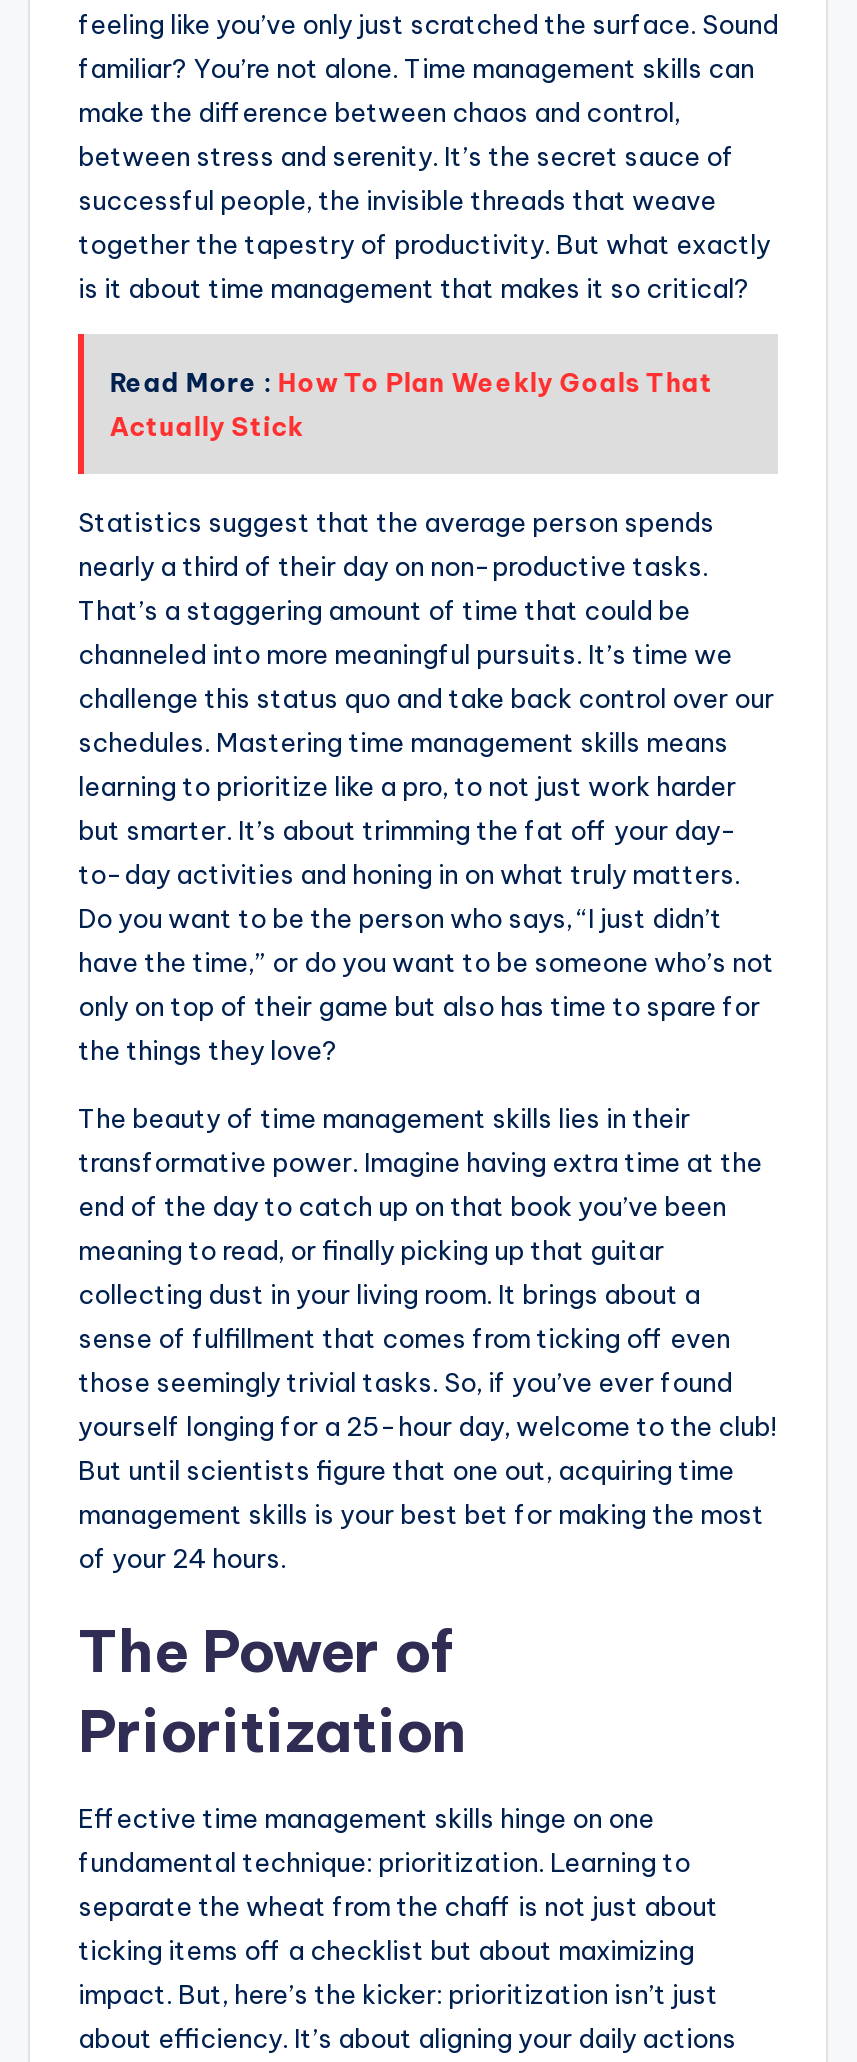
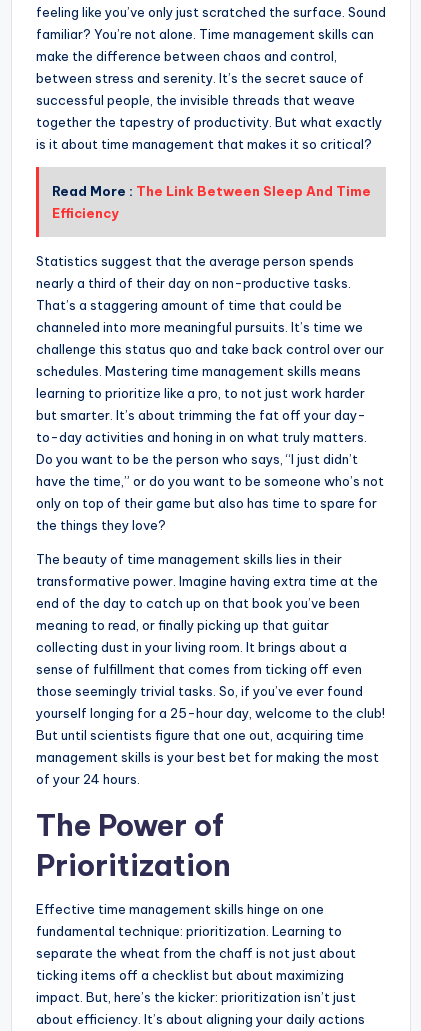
- Read More : How To Plan Weekly Goals That
- Actually Stick
+ Read More : The Link Between Sleep And Time
+ Efficiency
